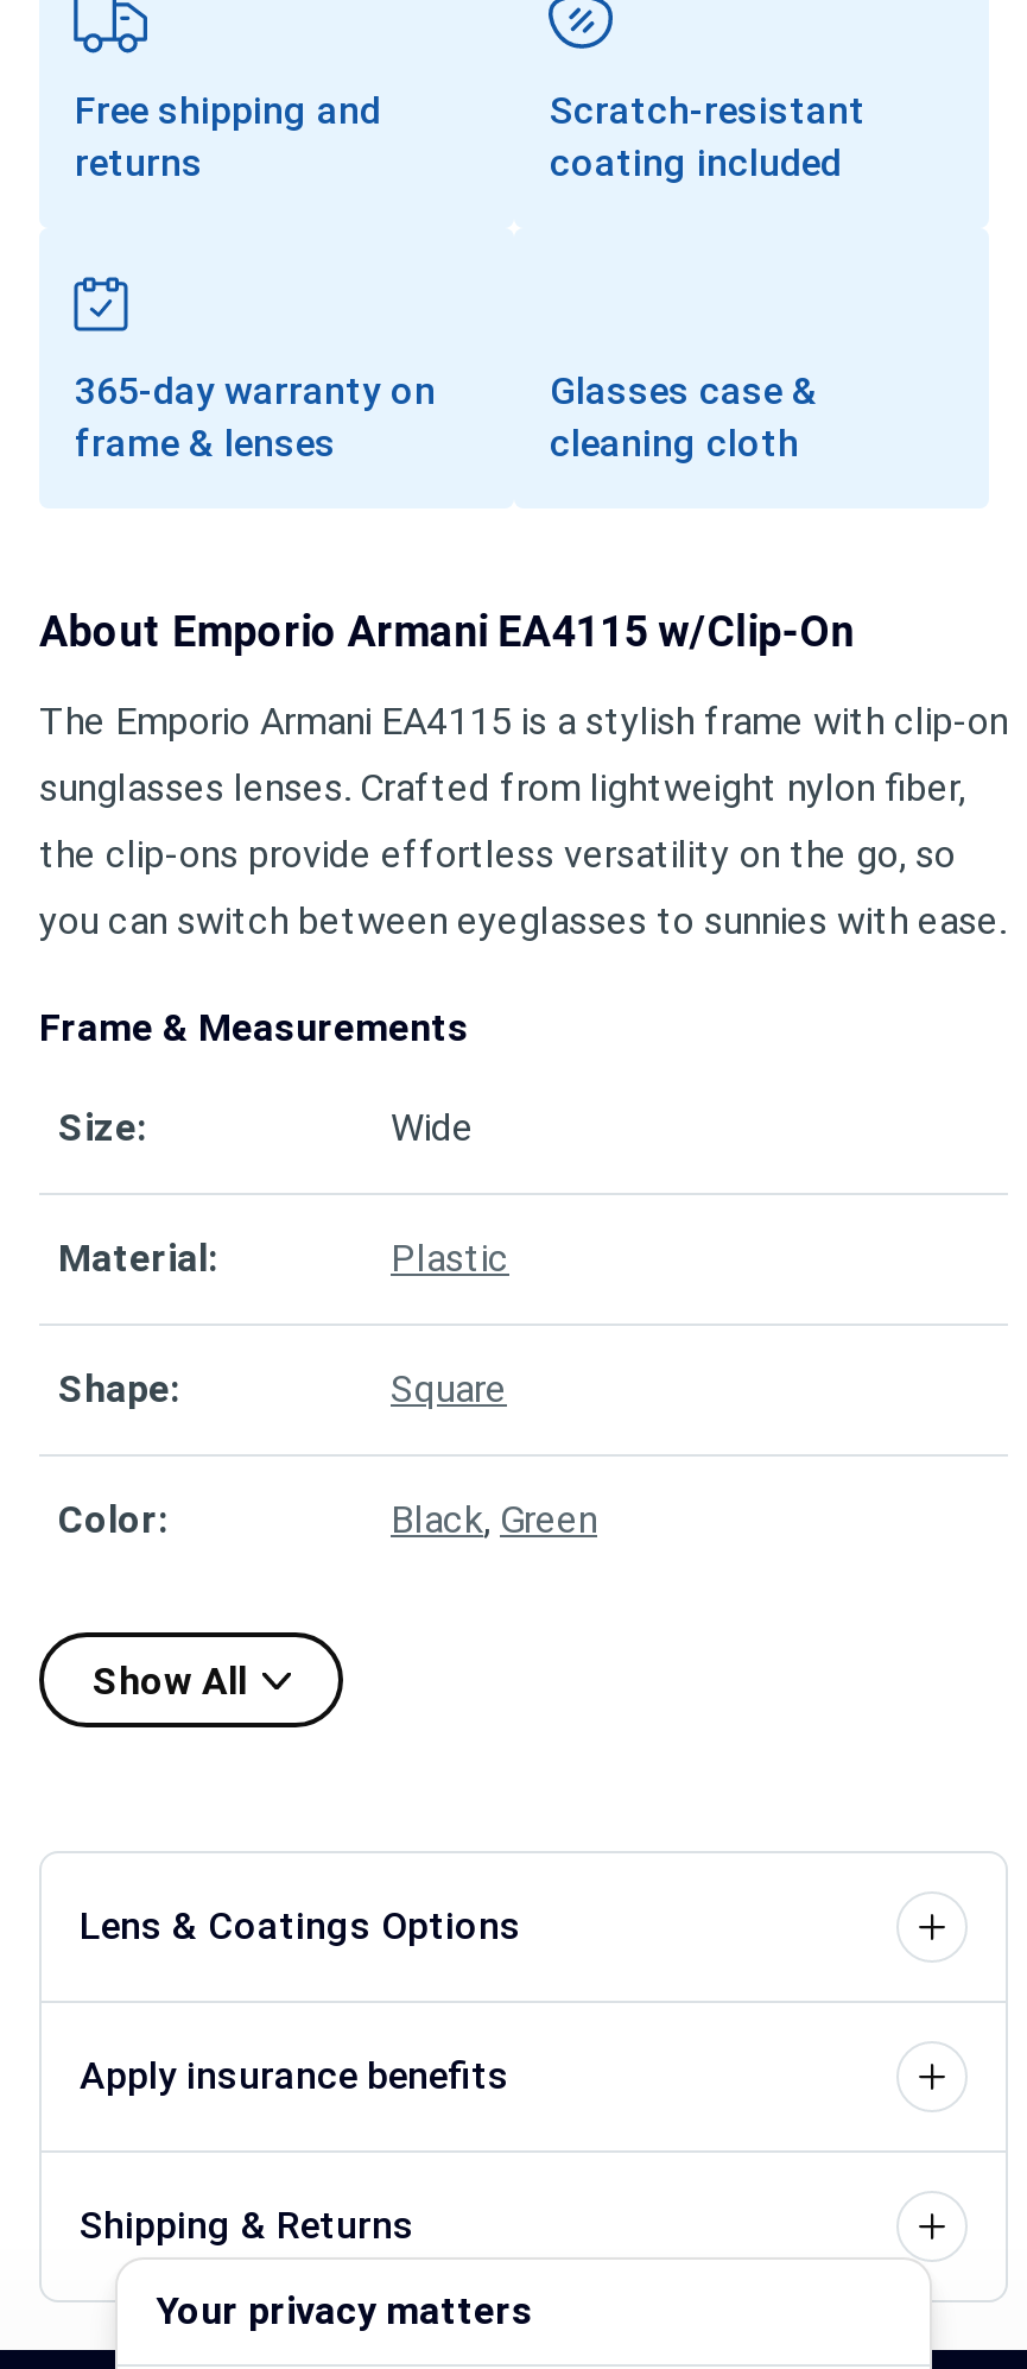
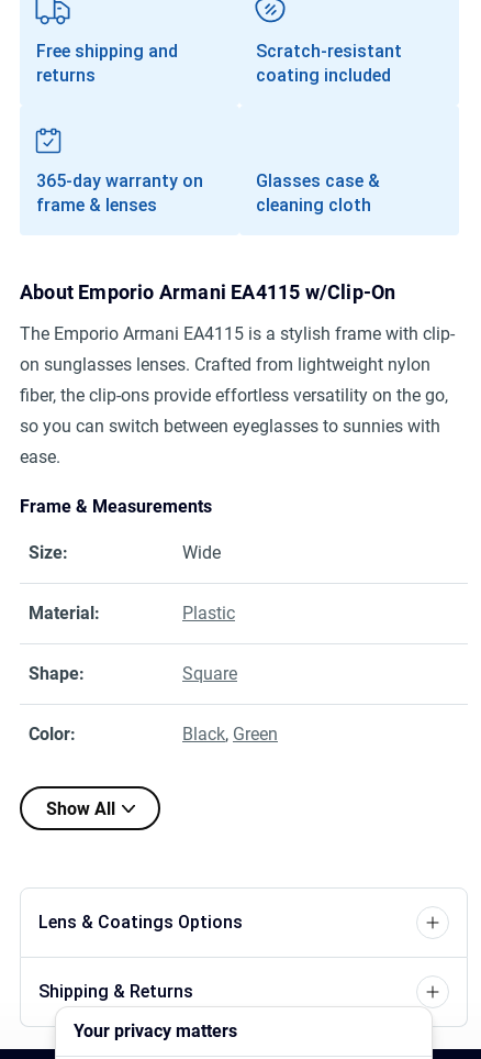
moved down: Frame & Measurements | Size: | Wide | ... | Show All | Lens & Coatings Options

- Apply insurance benefits
